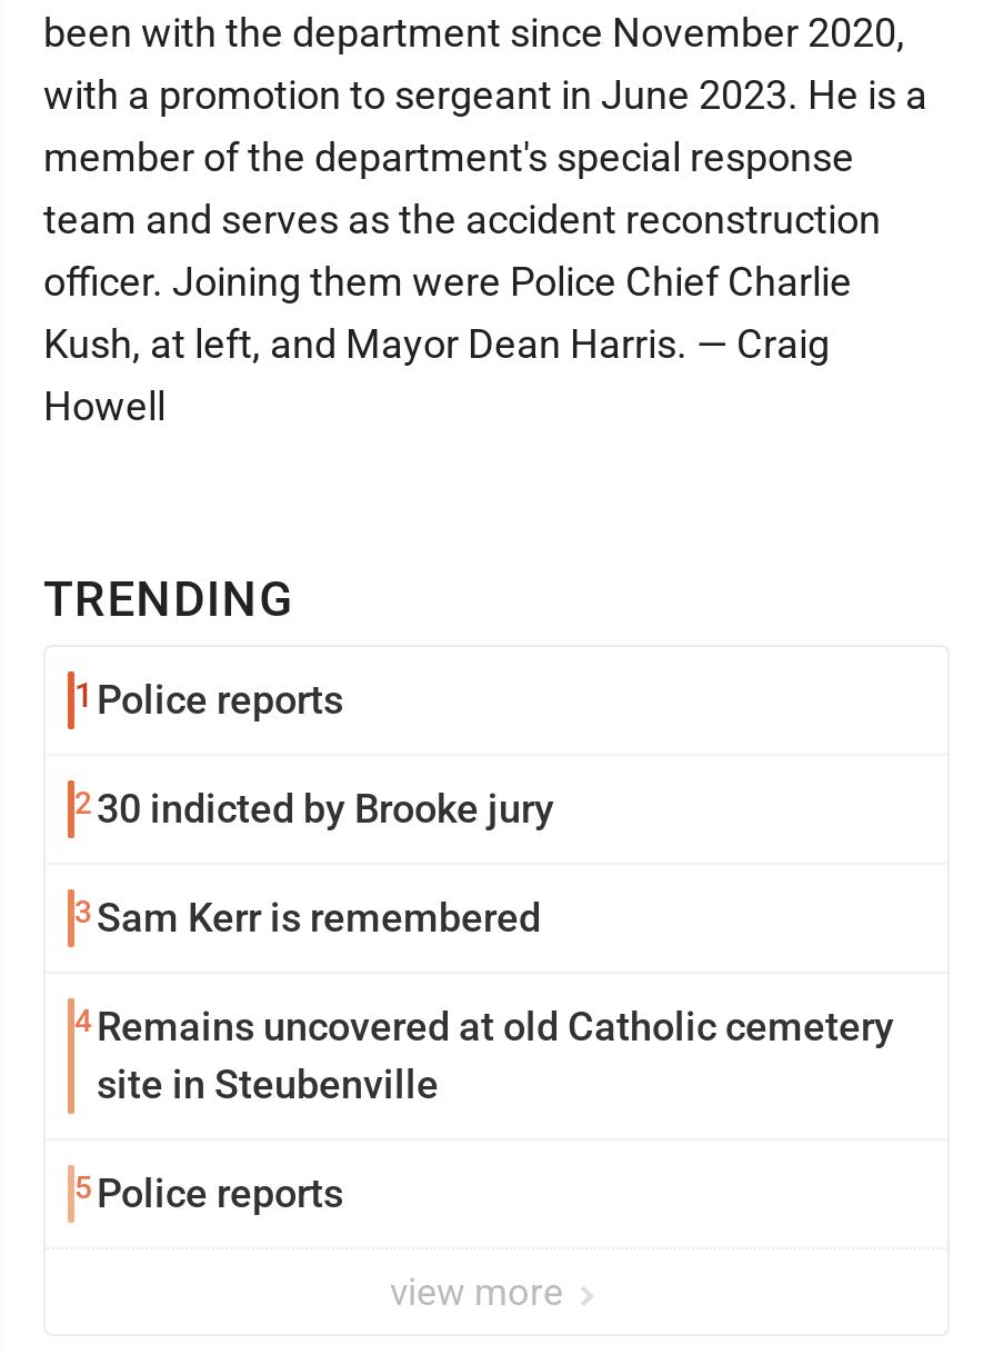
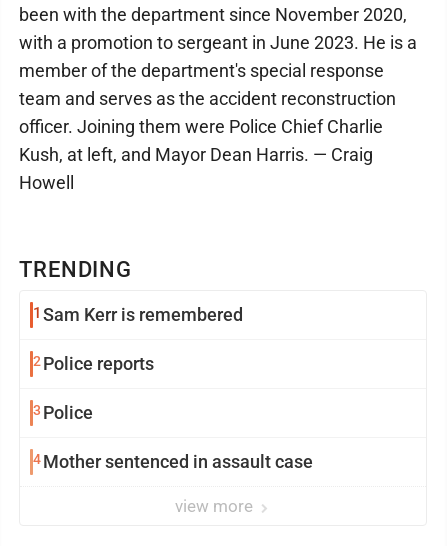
- 1 Police reports
- 2 30 indicted by Brooke jury
- 3 Sam Kerr is remembered
- 4 Remains uncovered at old Catholic cemetery
- site in Steubenville
- 5 Police reports
+ 1 Sam Kerr is remembered
+ 2 Police reports
+ 3 Police
+ 4 Mother sentenced in assault case
